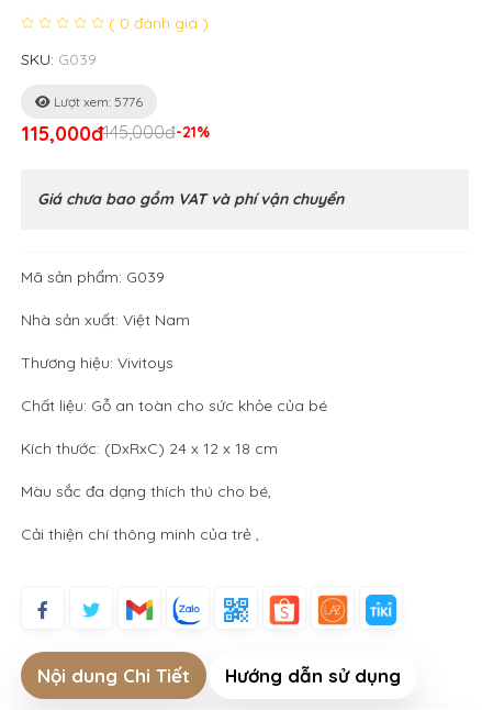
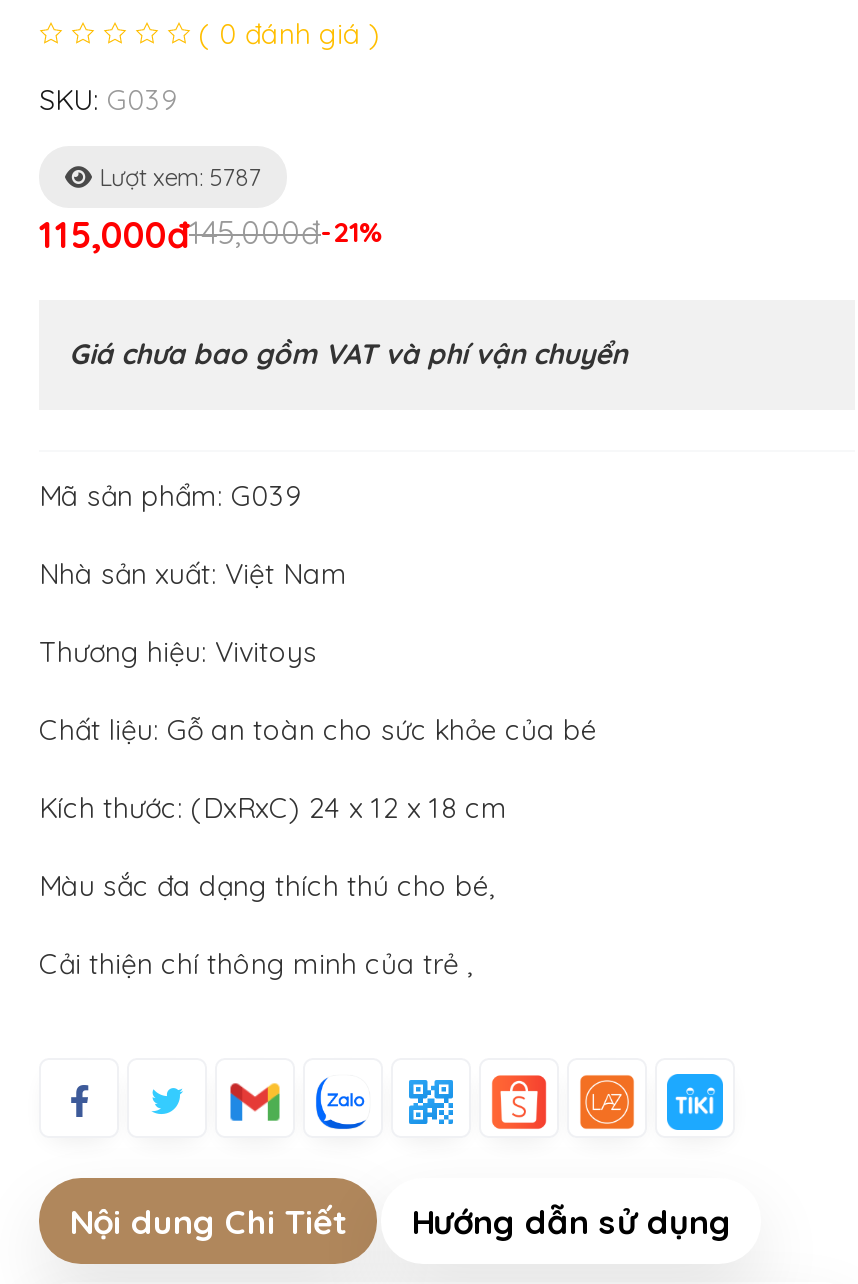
- Lượt xem: 5776
+ Lượt xem: 5787
